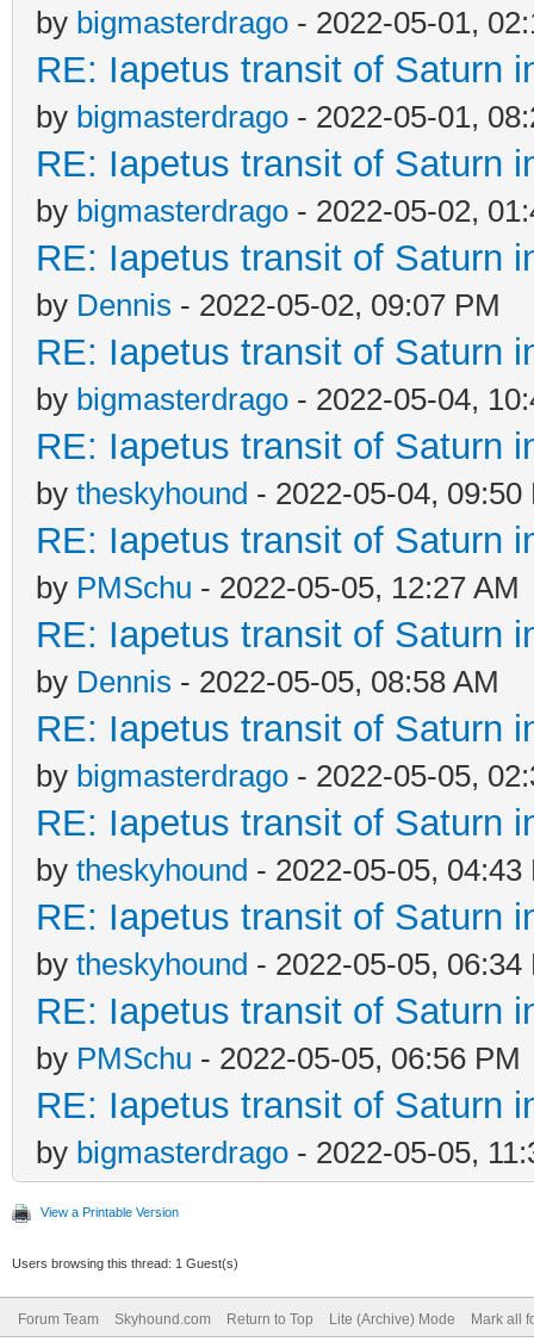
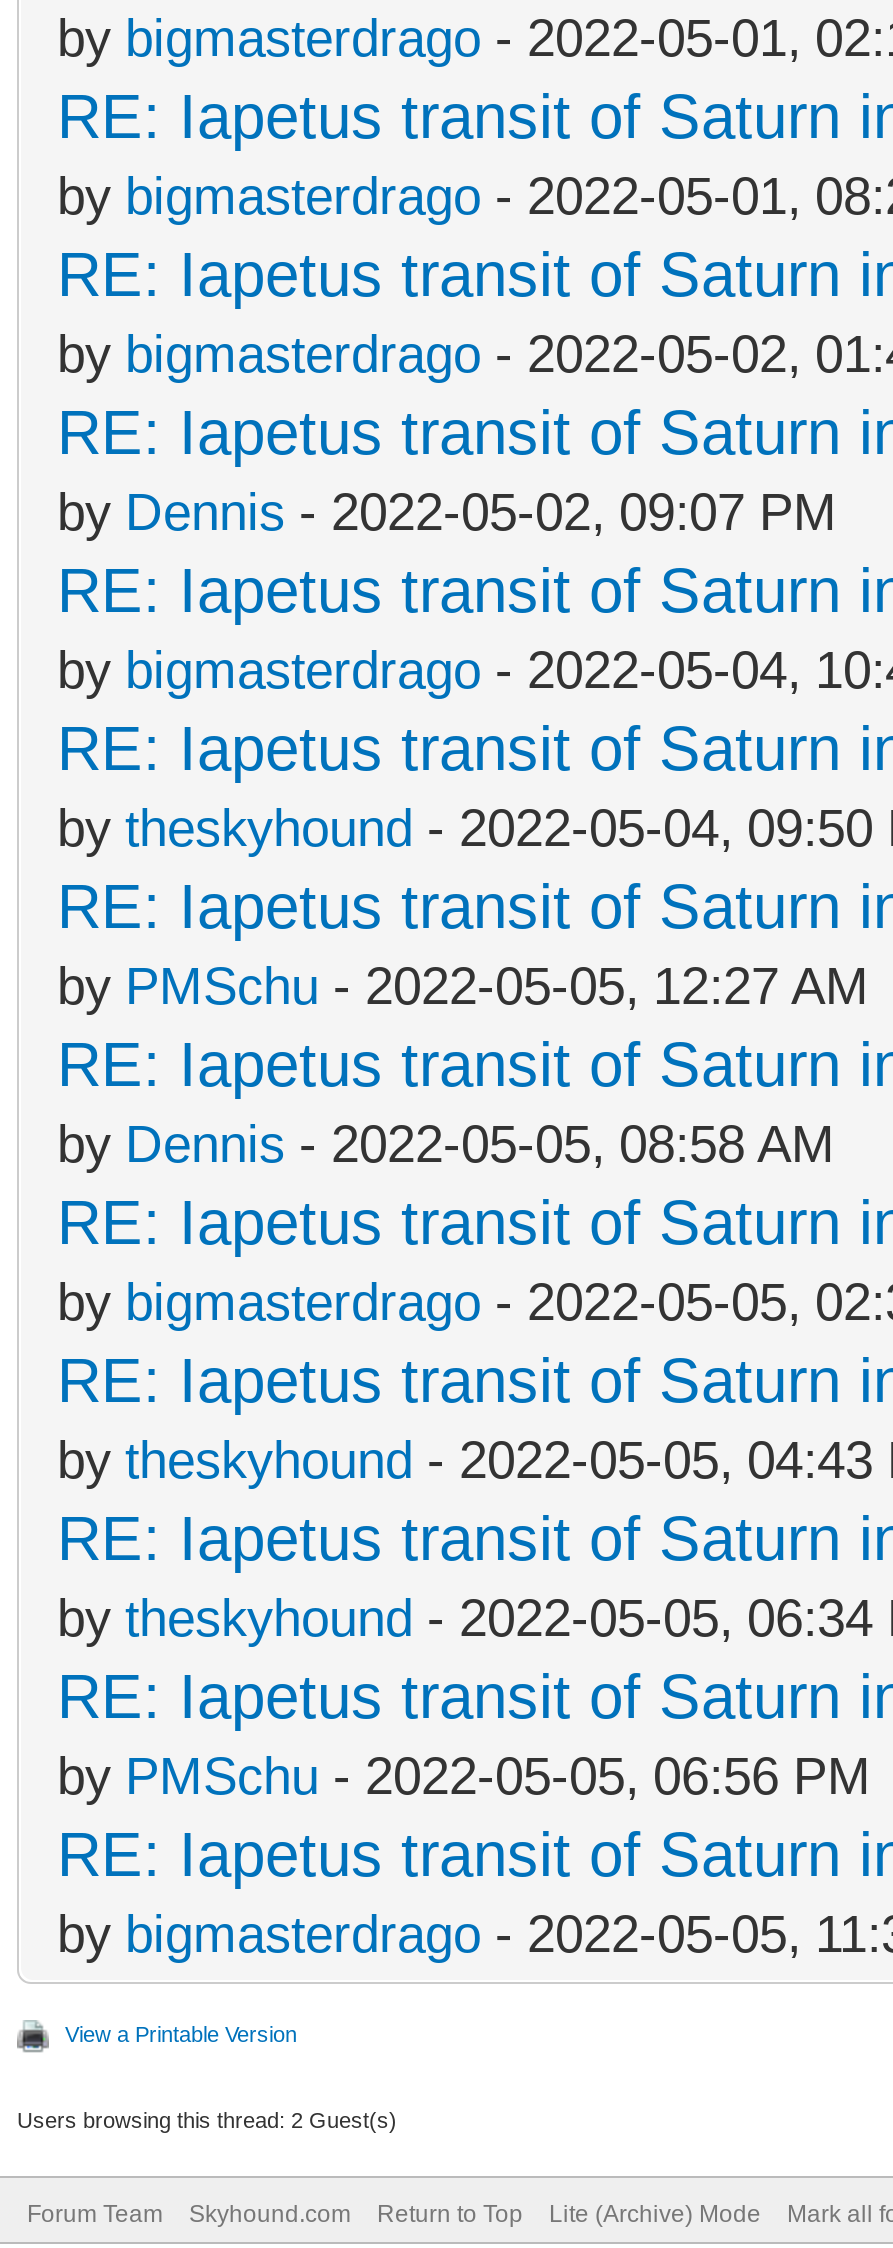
- Users browsing this thread: 1 Guest(s)
+ Users browsing this thread: 2 Guest(s)
